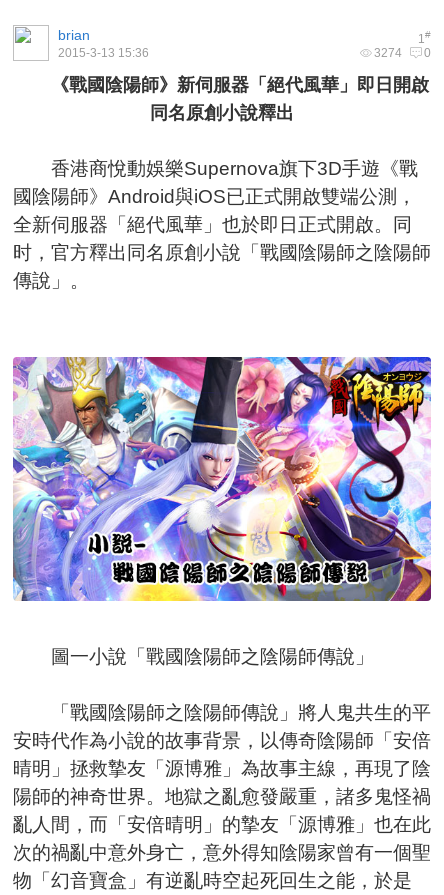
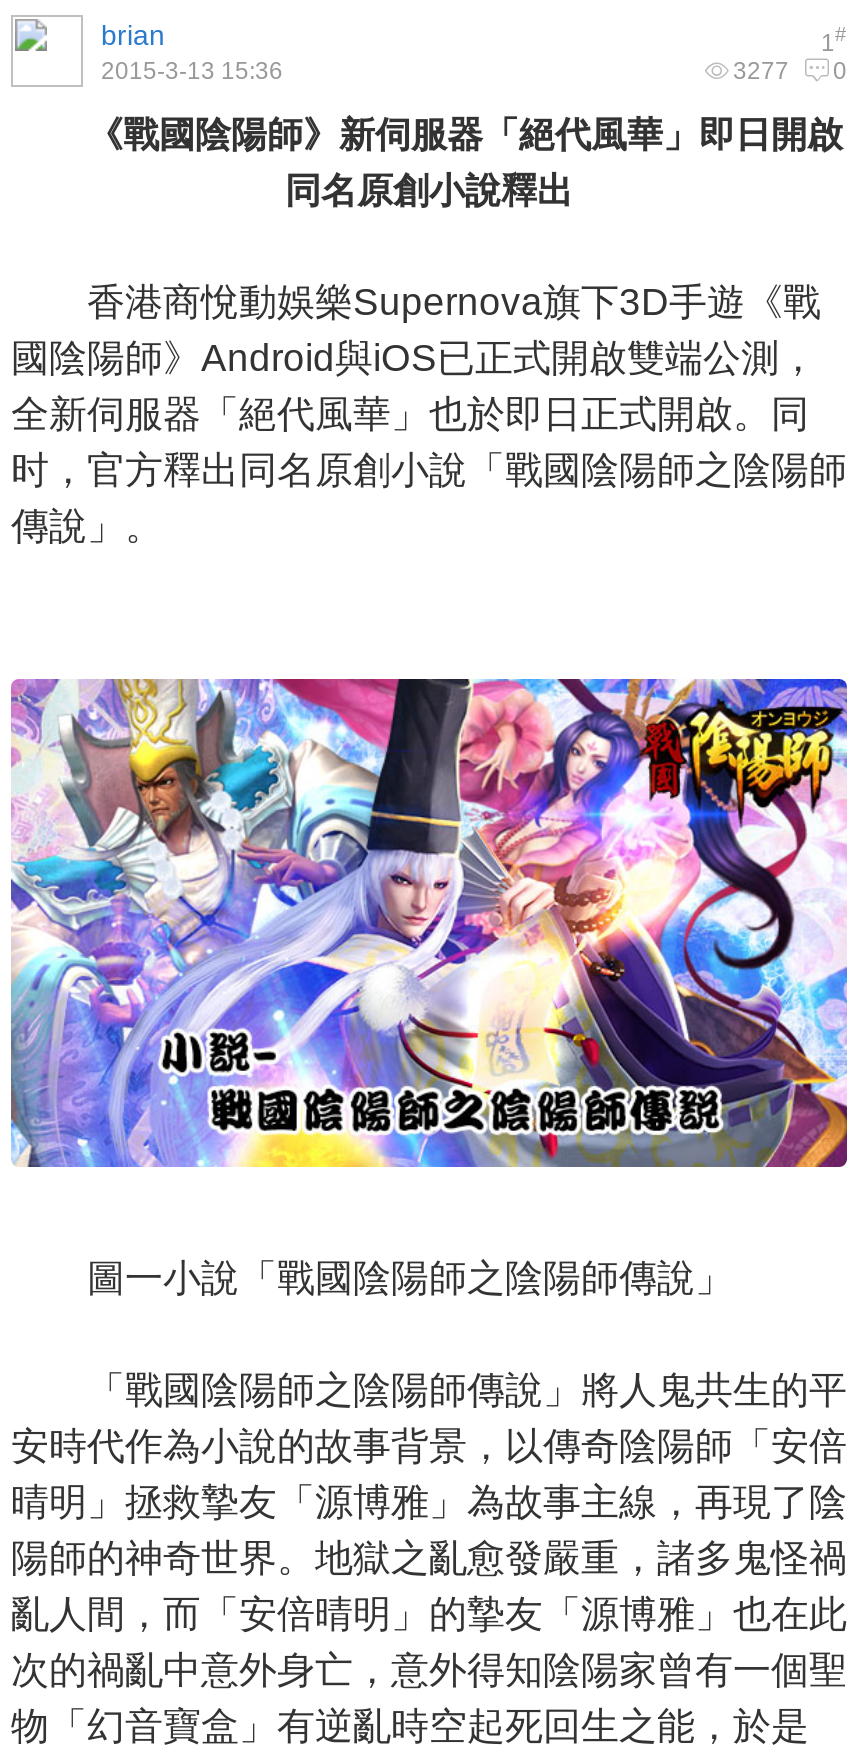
- 3274 0
+ 3277 0
